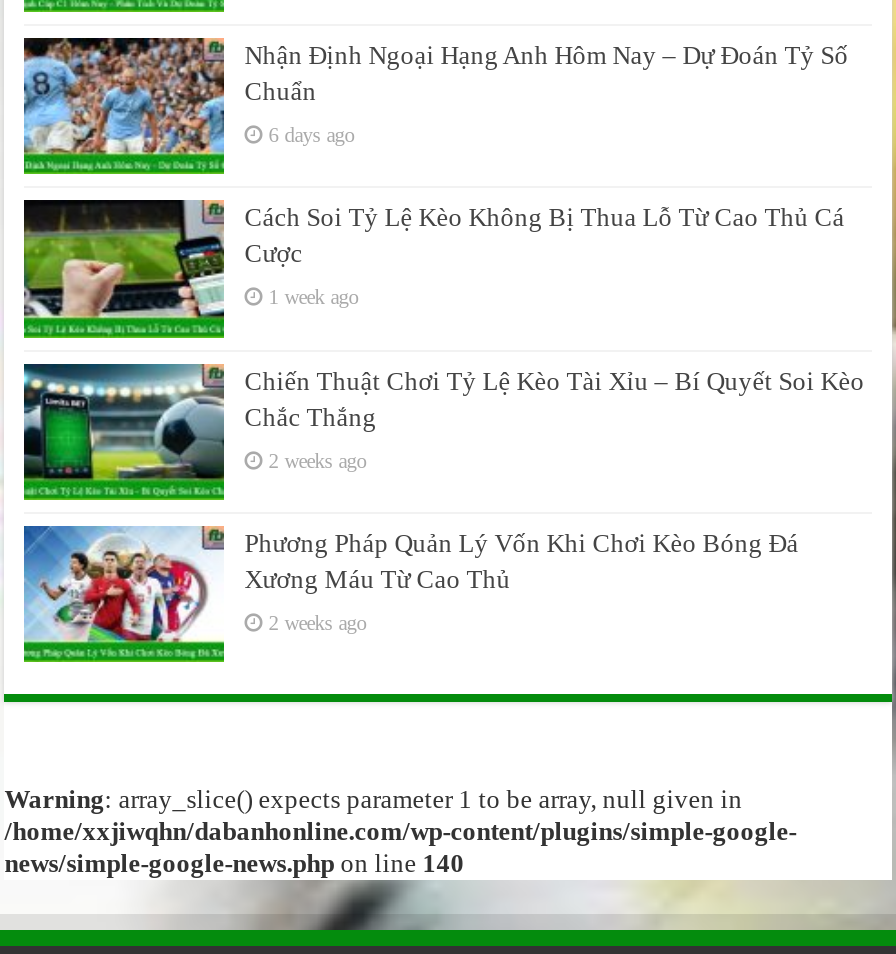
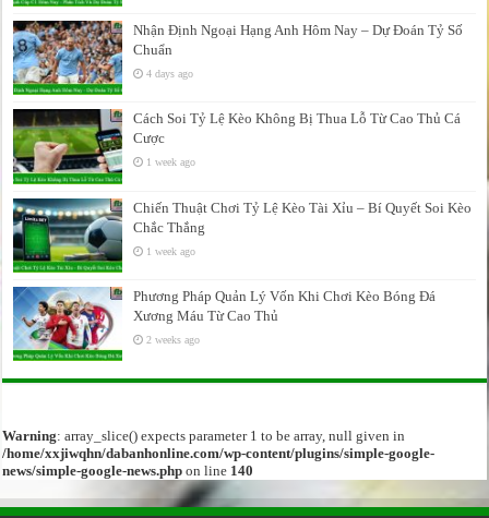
- 6 days ago
+ 4 days ago

- 2 weeks ago
+ 1 week ago
